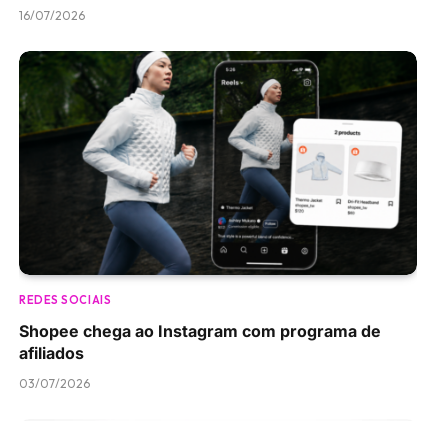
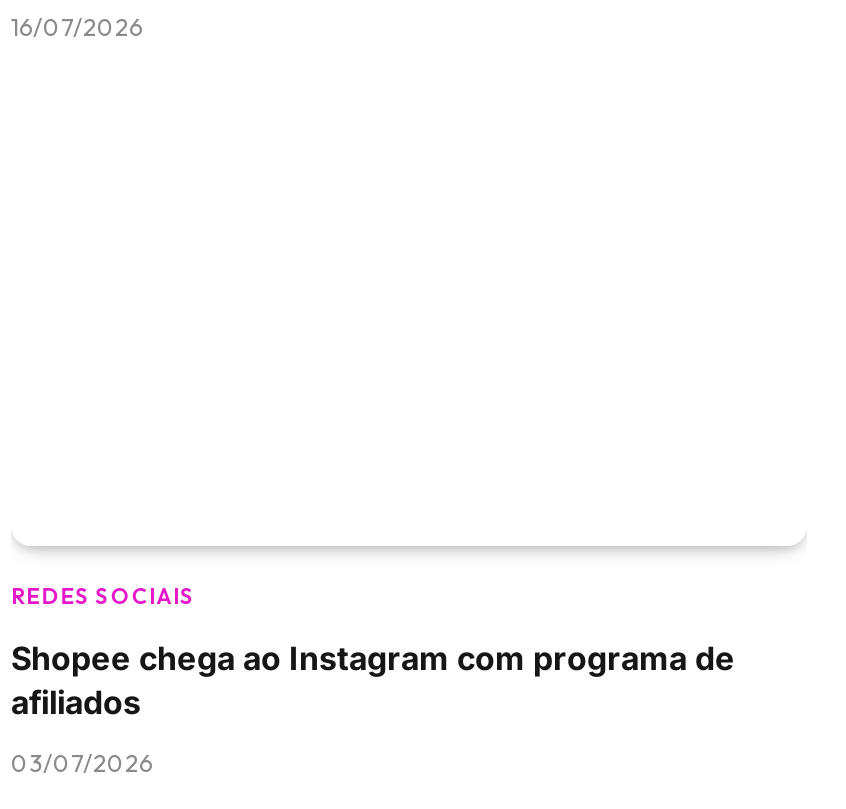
- [image]
